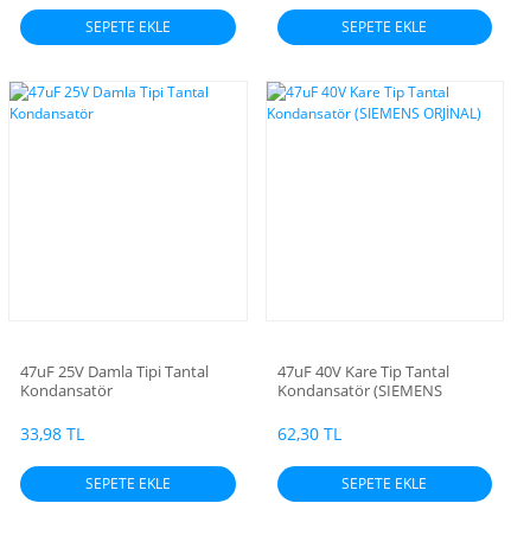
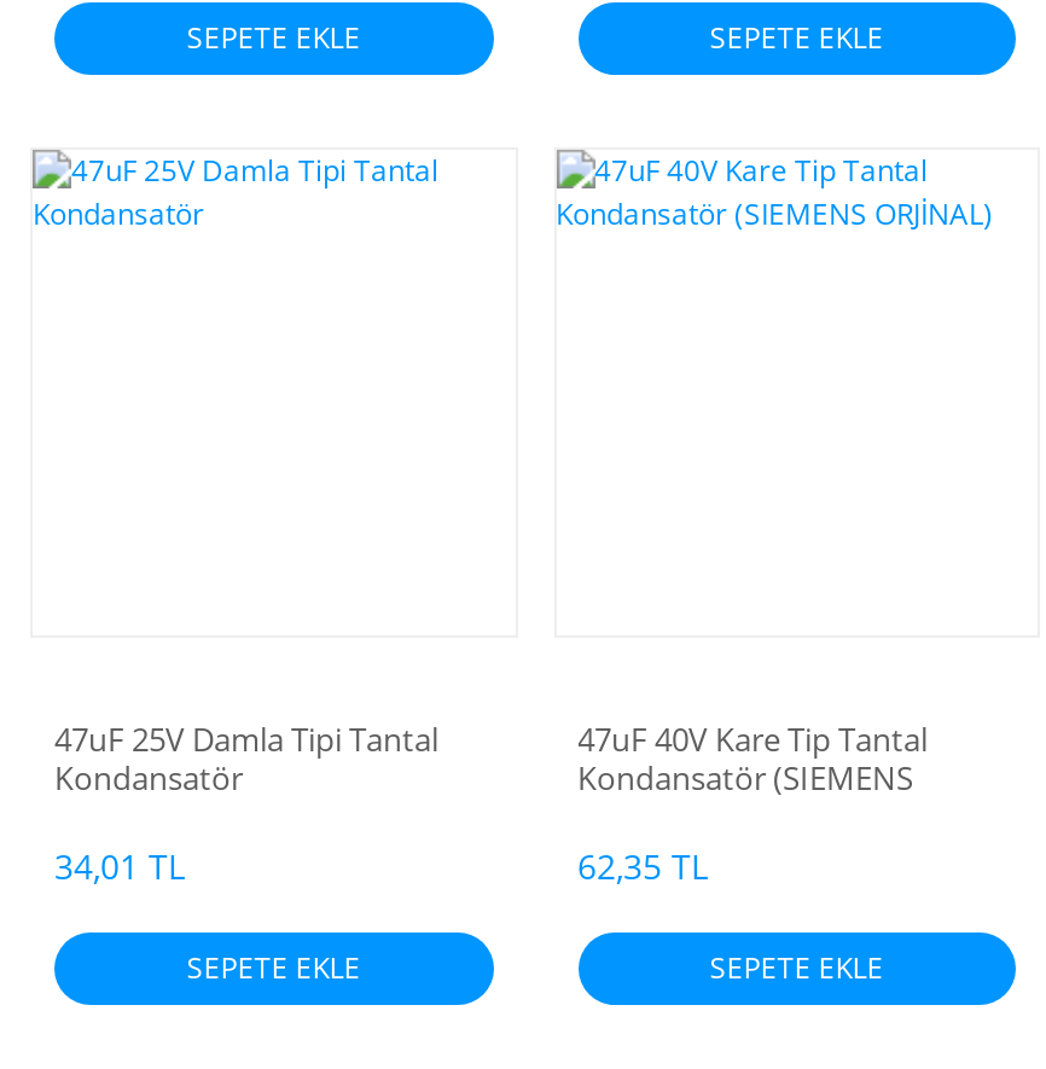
- 33,98 TL
+ 34,01 TL

- 62,30 TL
+ 62,35 TL
